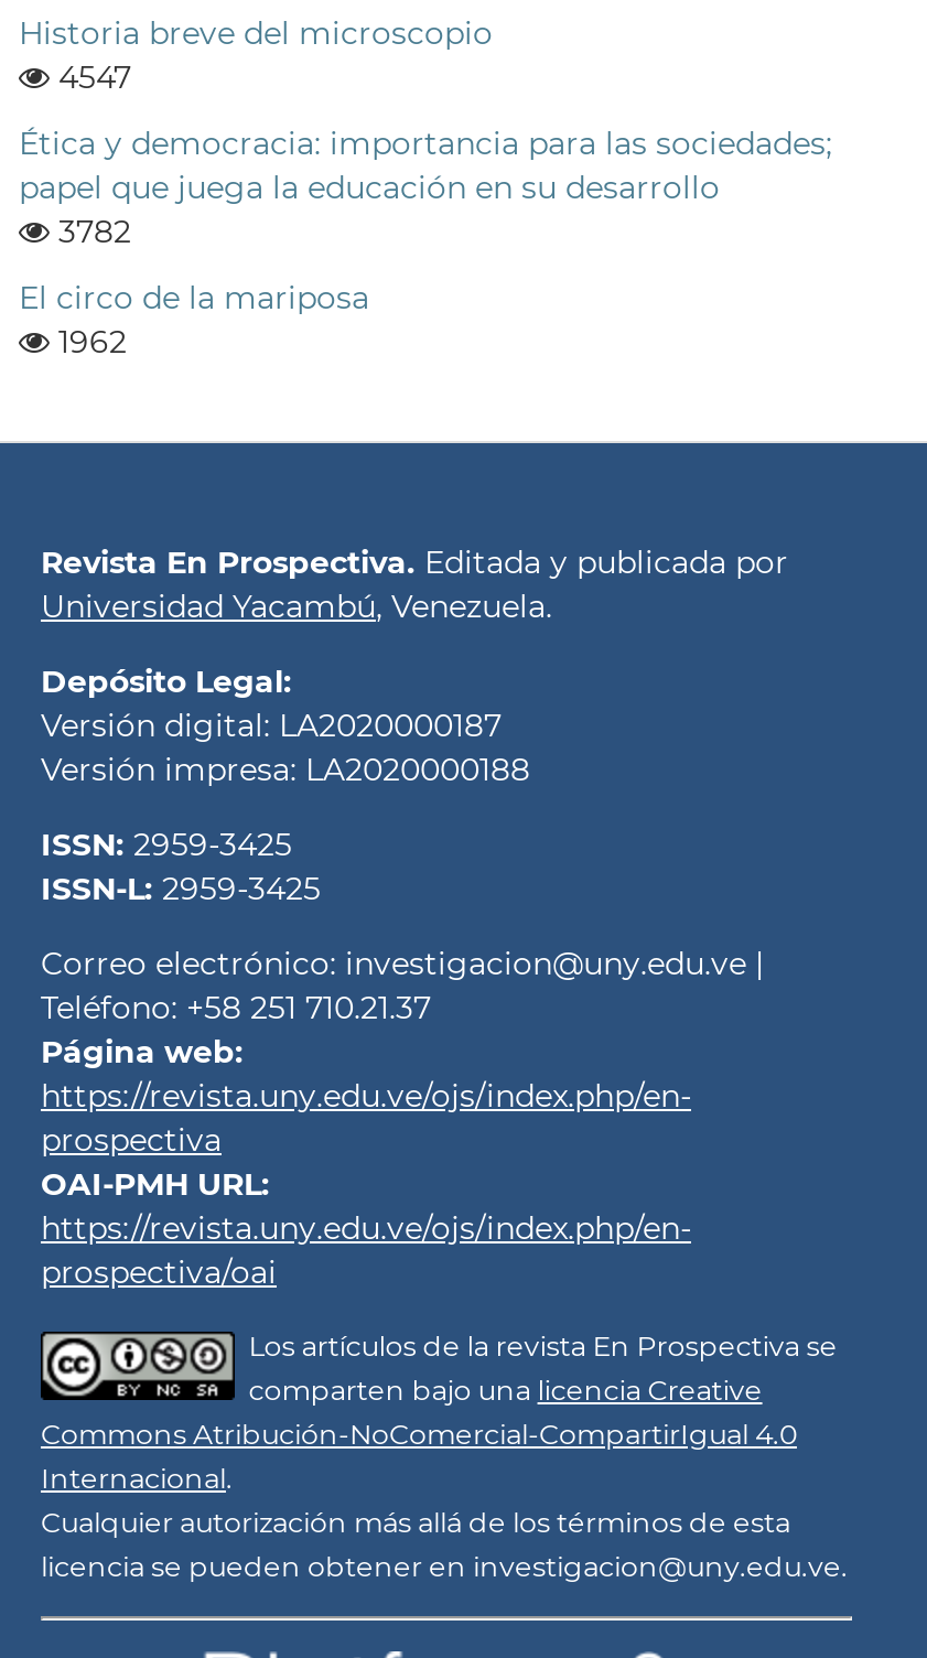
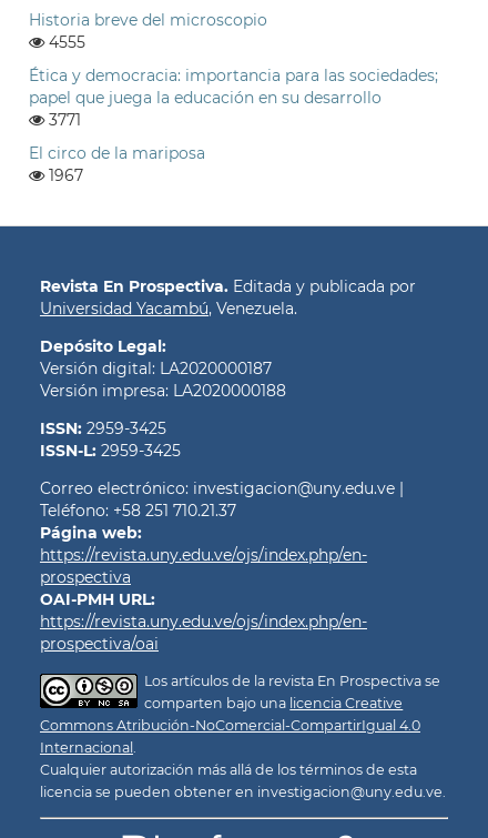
- 4547
+ 4555

- 3782
+ 3771

- 1962
+ 1967
